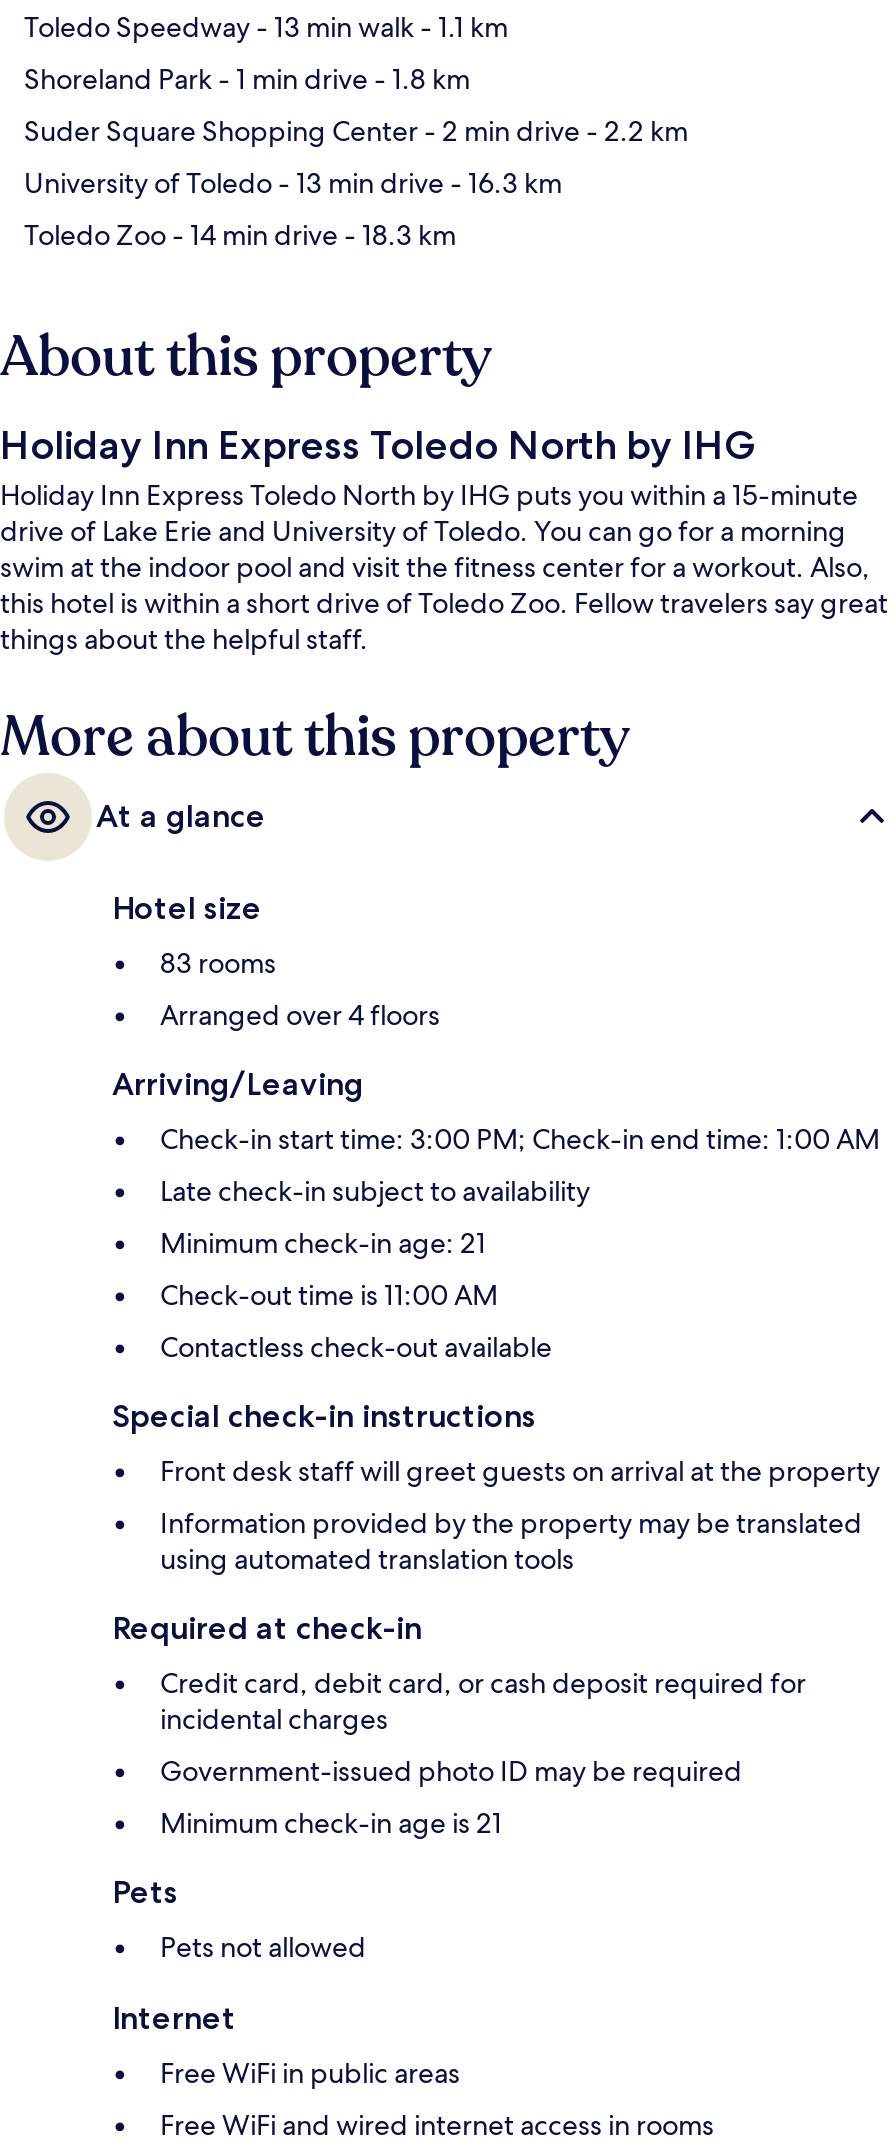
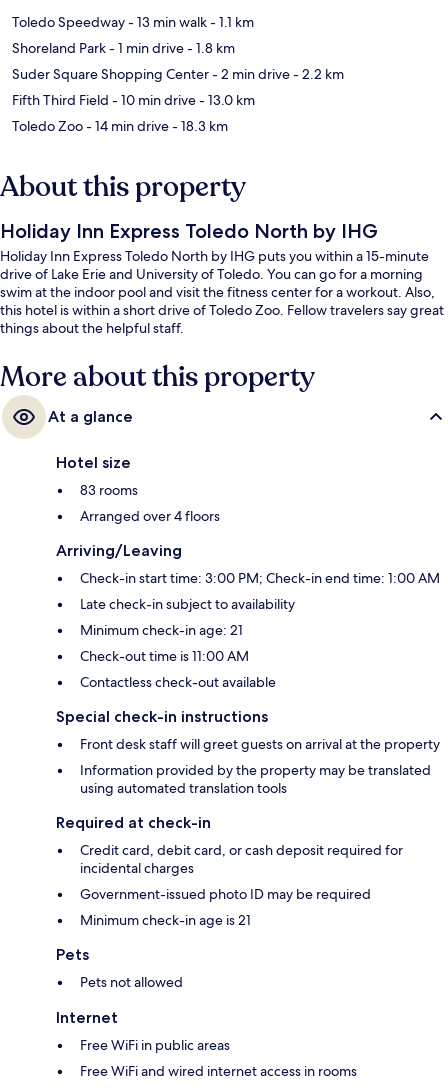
- University of Toledo - 13 min drive - 16.3 km
+ Fifth Third Field - 10 min drive - 13.0 km
